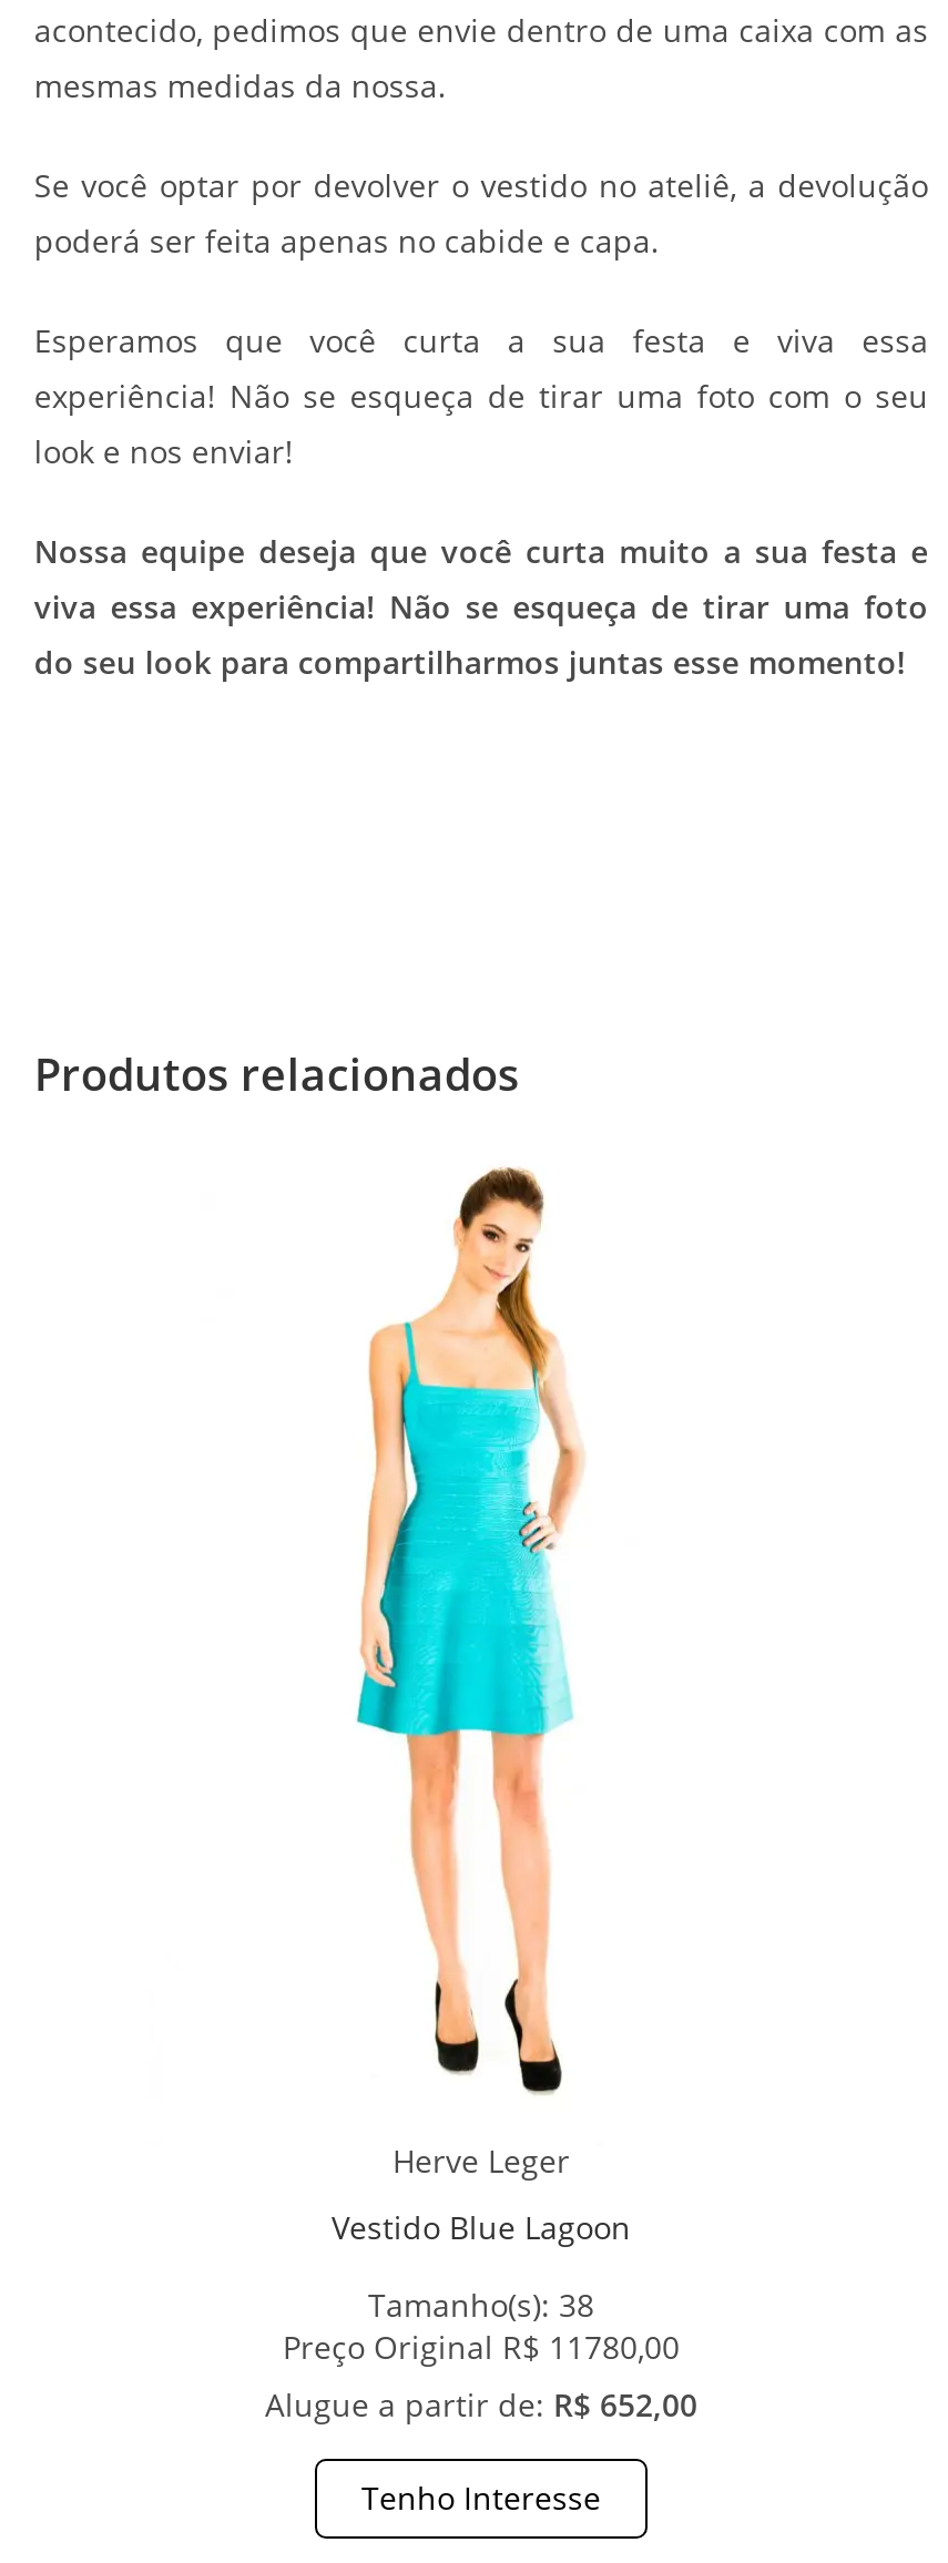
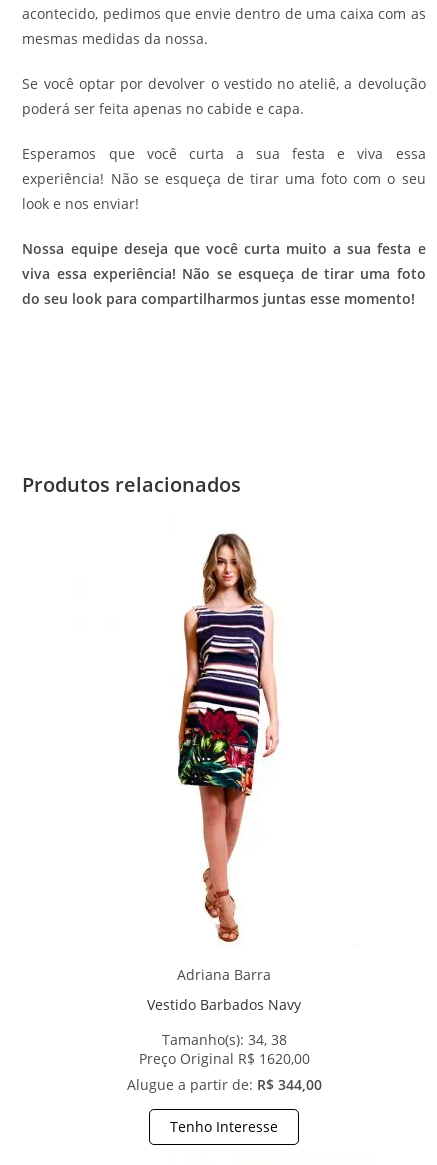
- [image]
- Herve Leger
+ [image]
+ Adriana Barra

- Vestido Blue Lagoon
+ Vestido Barbados Navy

- Tamanho(s): 38
- Preço Original R$ 11780,00
- Alugue a partir de: R$ 652,00
+ Tamanho(s): 34, 38
+ Preço Original R$ 1620,00
+ Alugue a partir de: R$ 344,00
